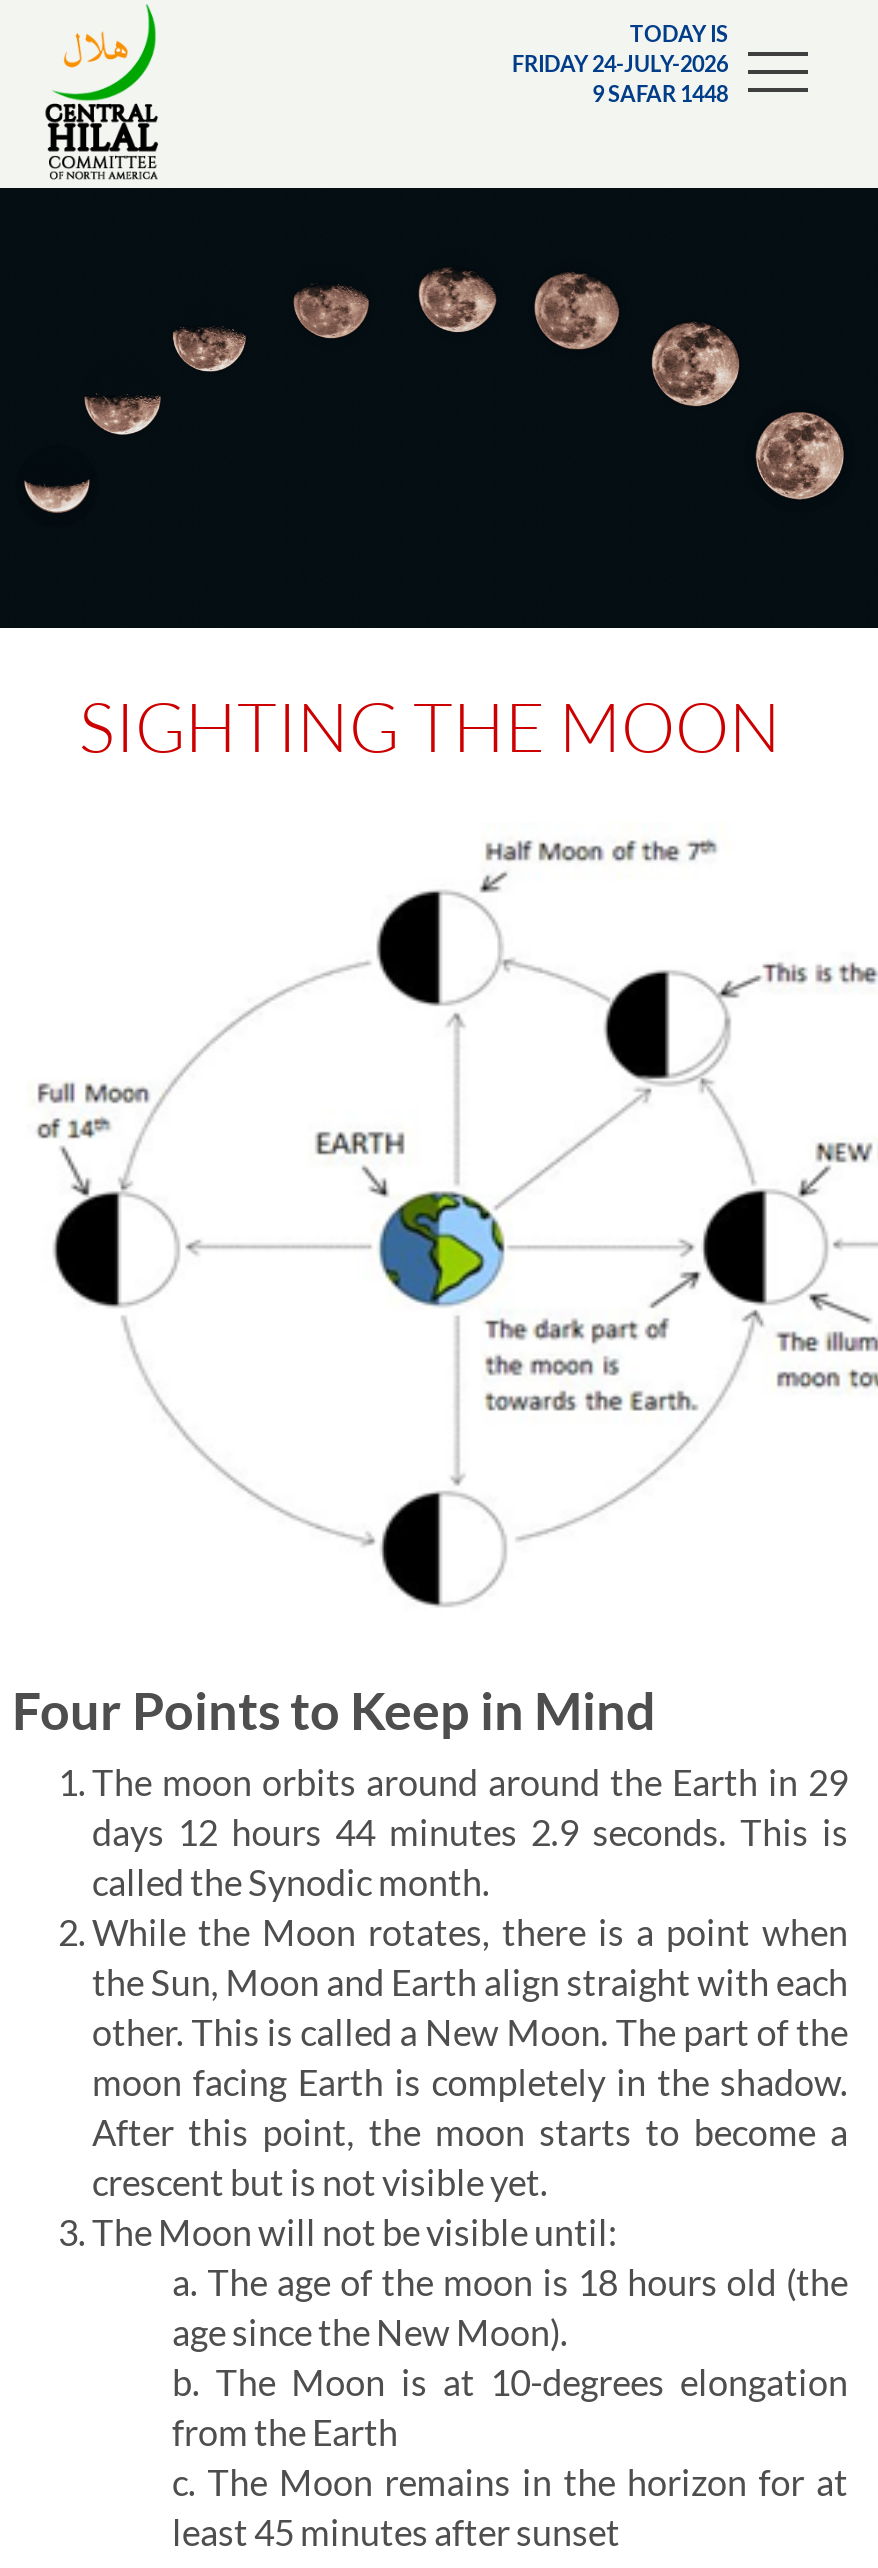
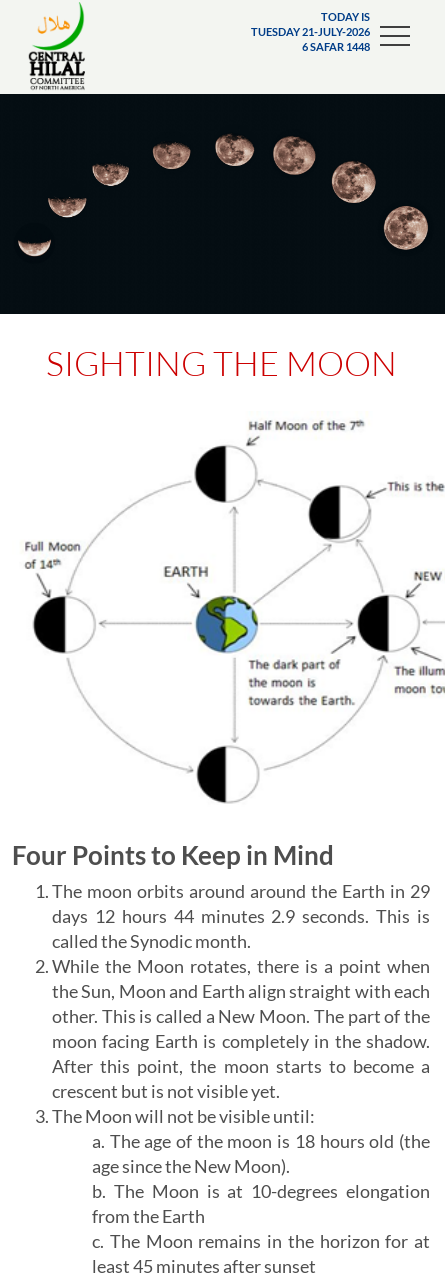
- FRIDAY 24-JULY-2026
- 9 SAFAR 1448
+ TUESDAY 21-JULY-2026
+ 6 SAFAR 1448
